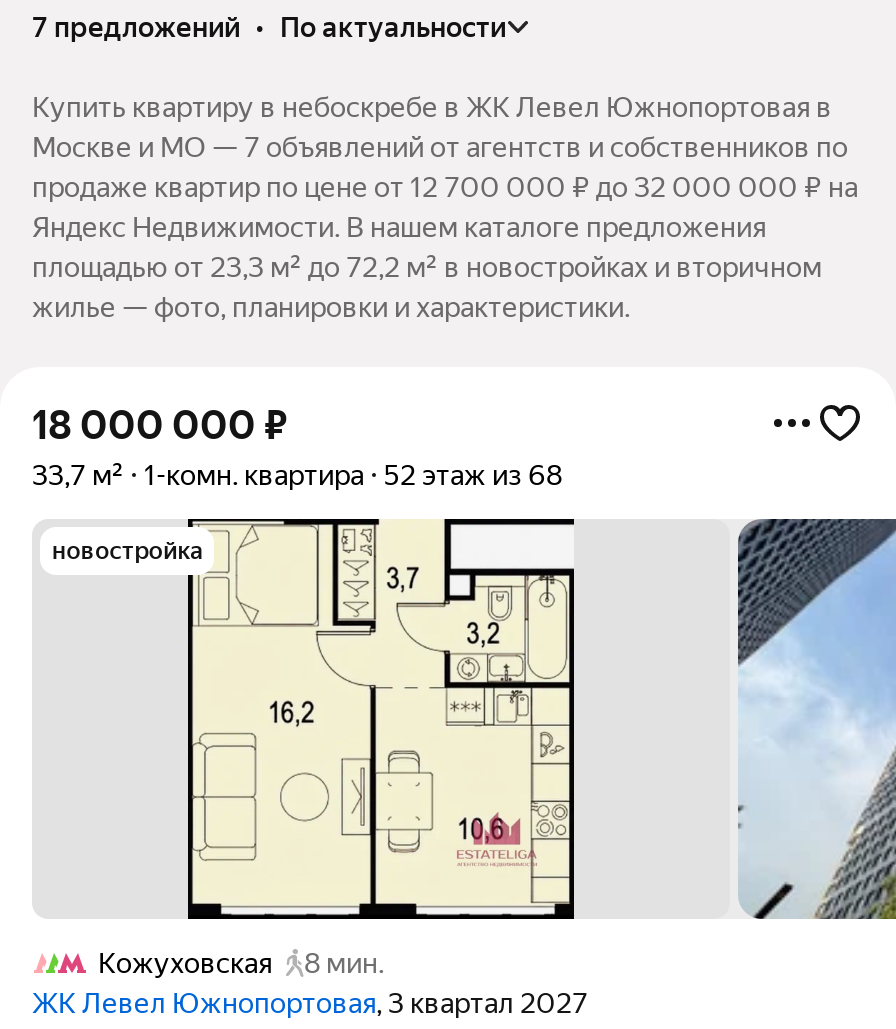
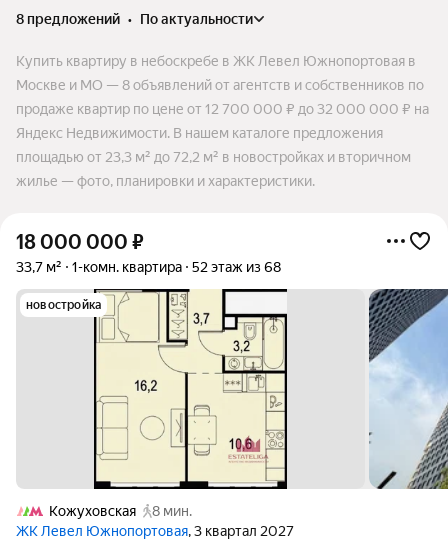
- 7 предложений • по актуальности
+ 8 предложений • по актуальности

- Москве и МО — 7 объявлений от агентств и собственников по
+ Москве и МО — 8 объявлений от агентств и собственников по
